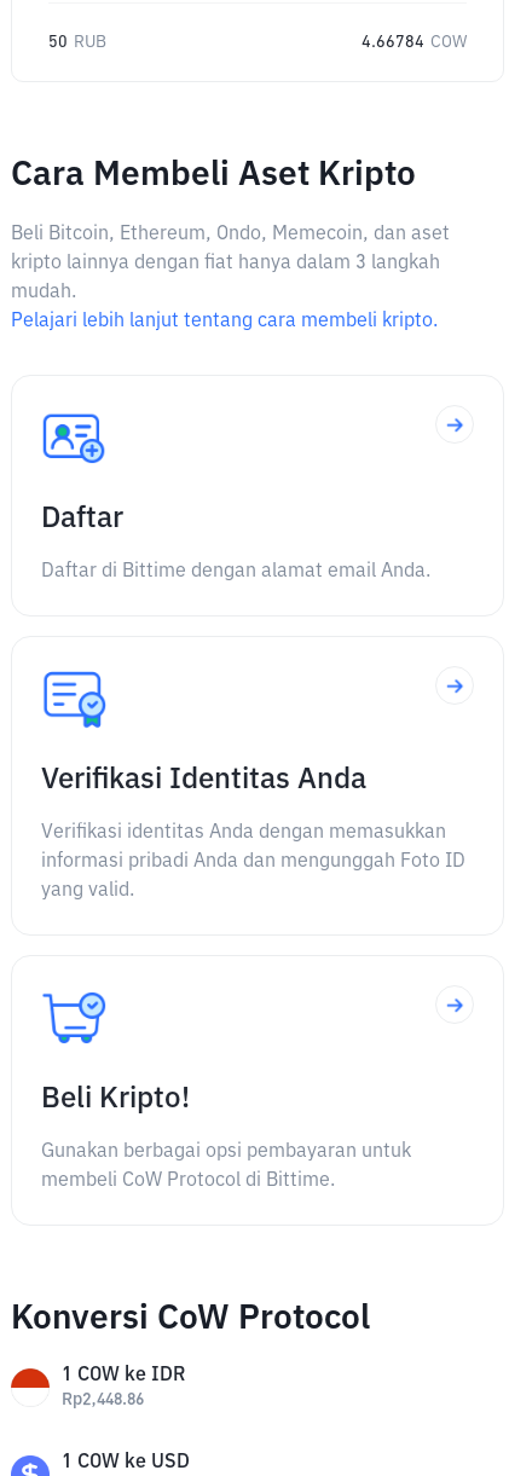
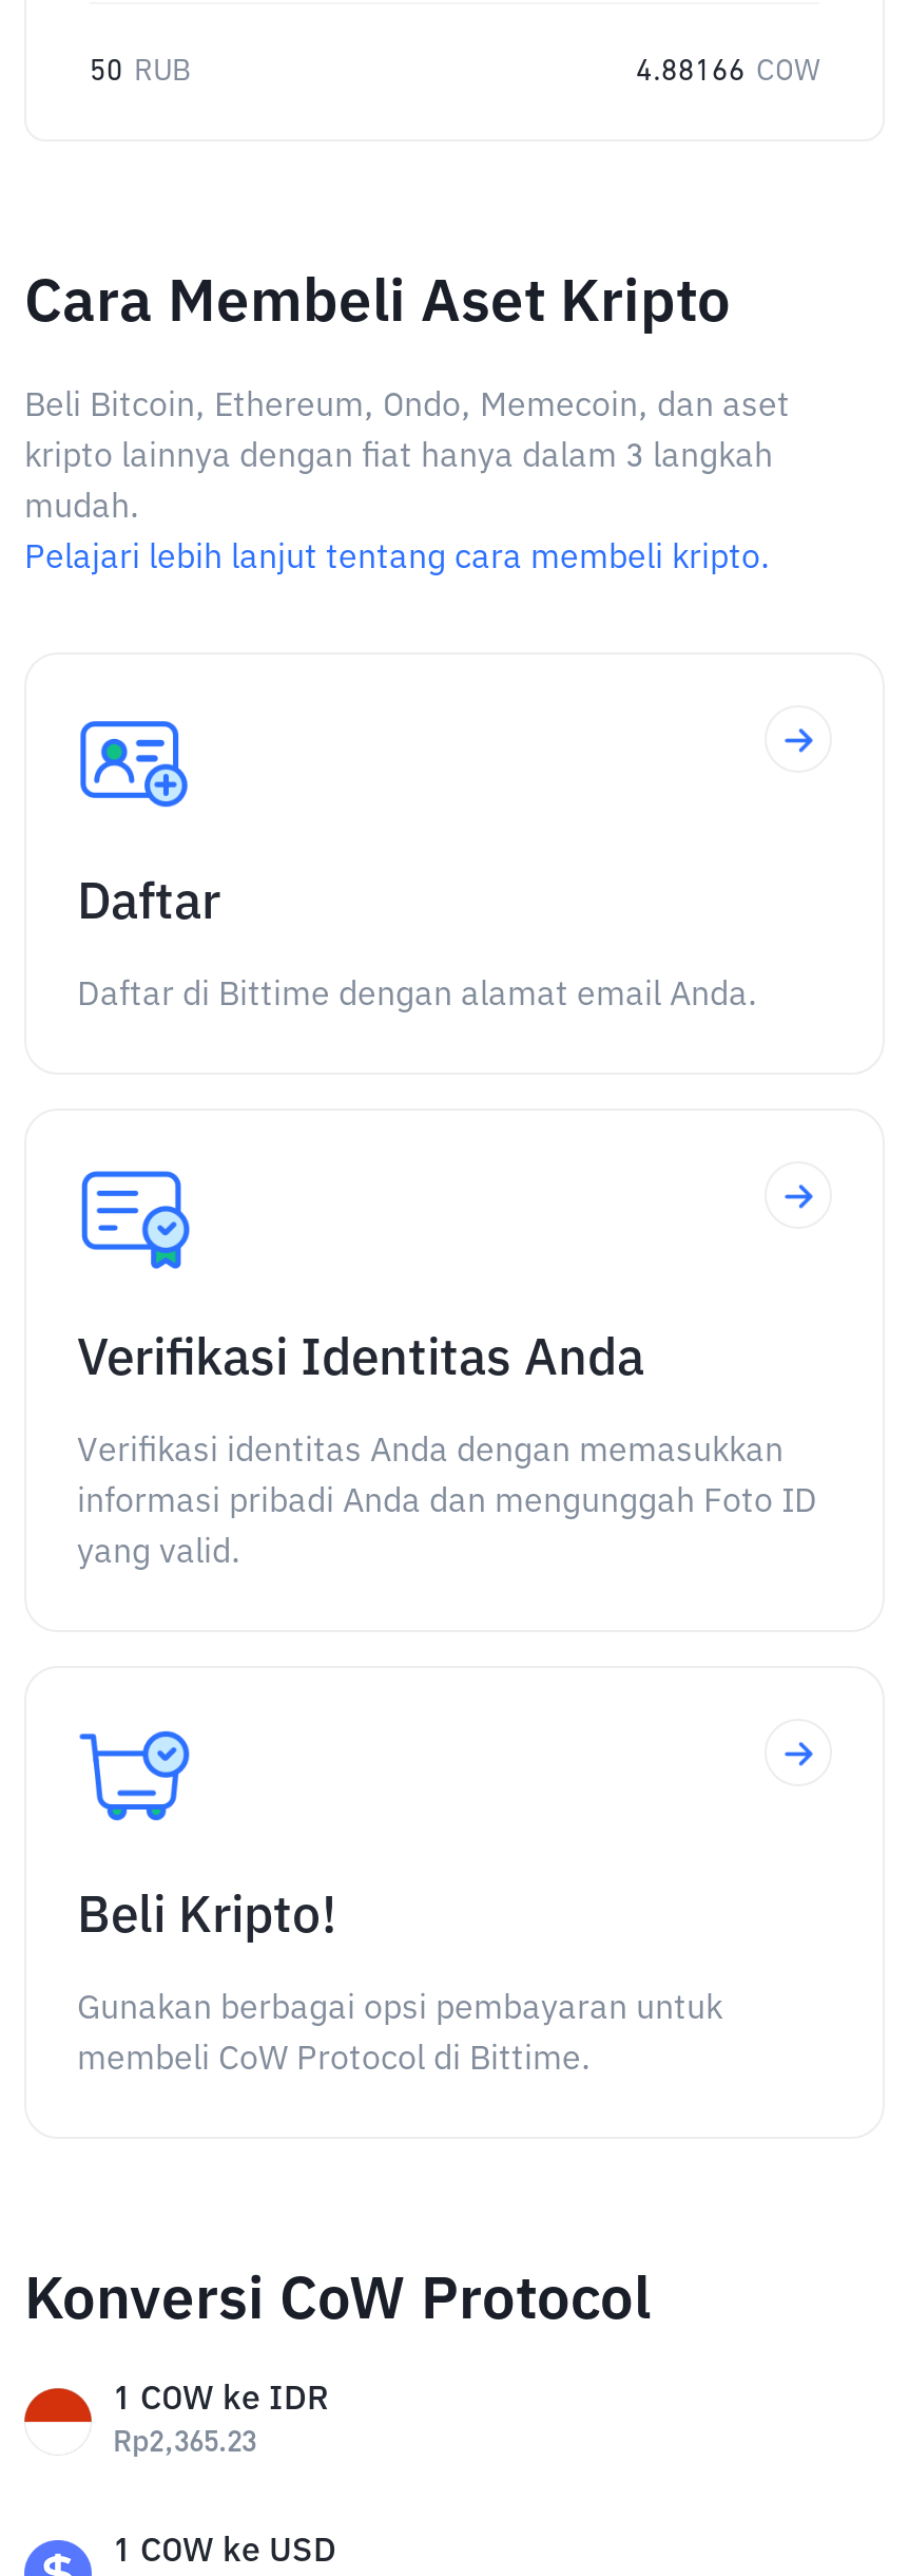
- 4.66784 COW
+ 4.88166 COW

- Rp2,448.86
+ Rp2,365.23
